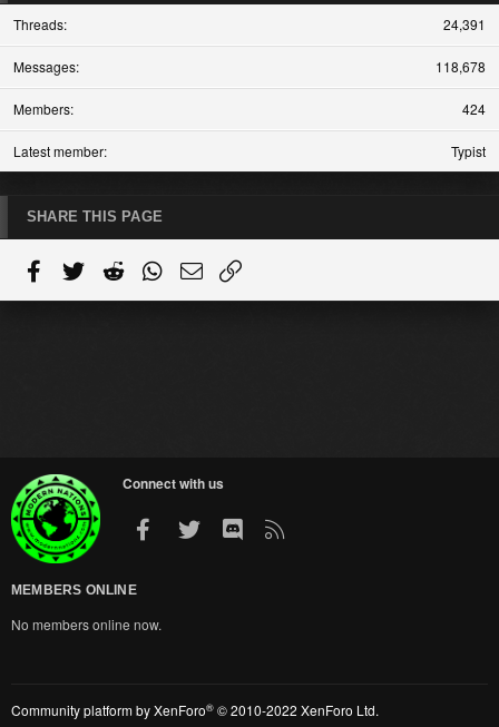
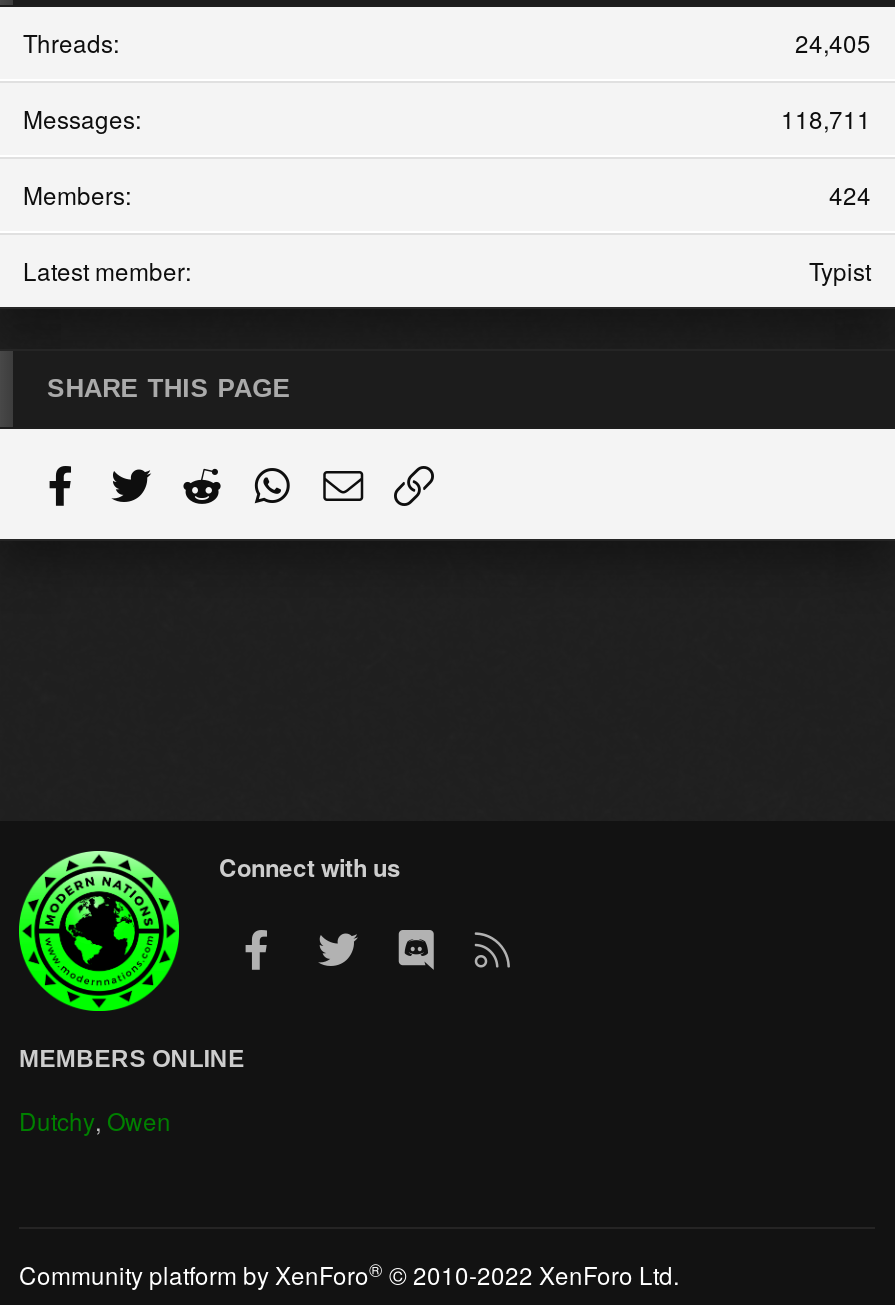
- 24,391
+ 24,405

- 118,678
+ 118,711

- No members online now.
+ Dutchy Owen
